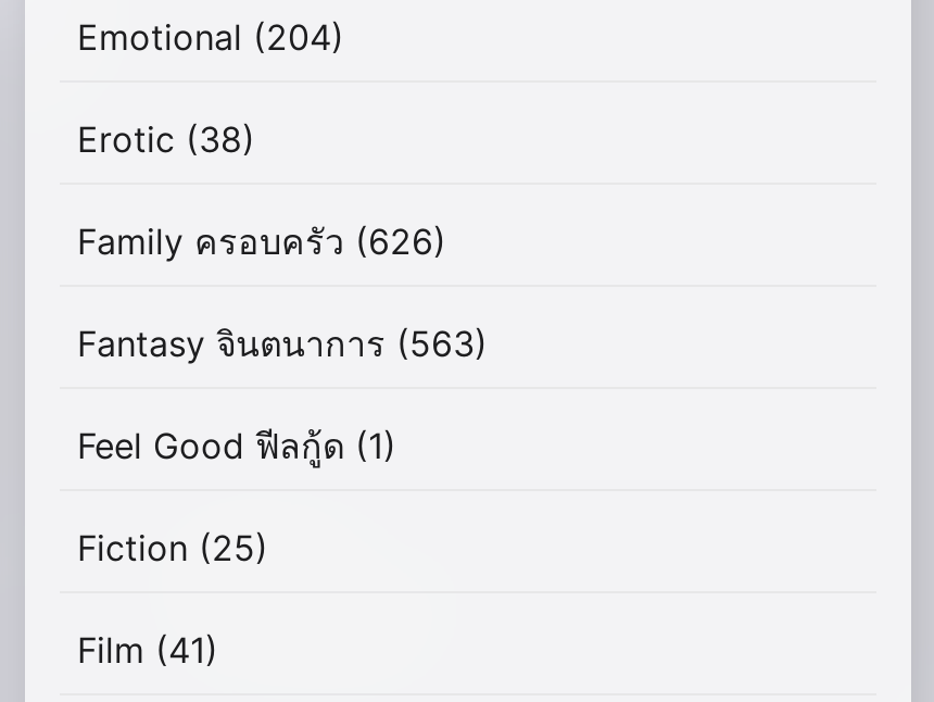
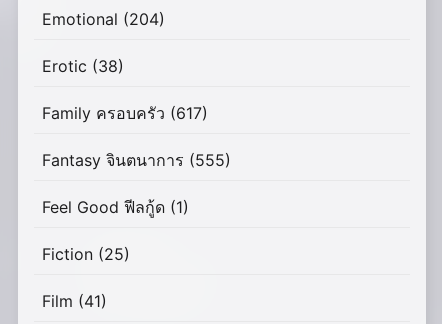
- Family ครอบครัว(626)
+ Family ครอบครัว(617)

- Fantasy จินตนาการ(563)
+ Fantasy จินตนาการ(555)
